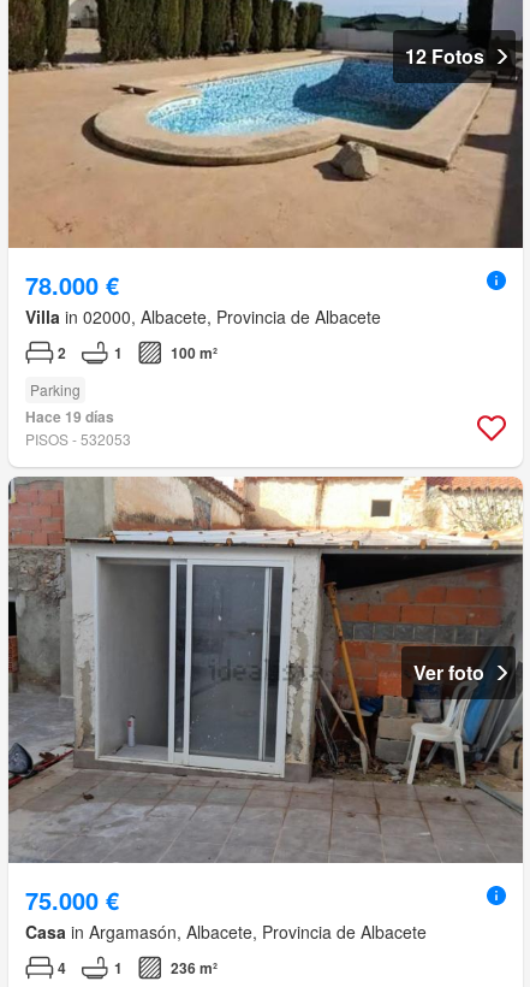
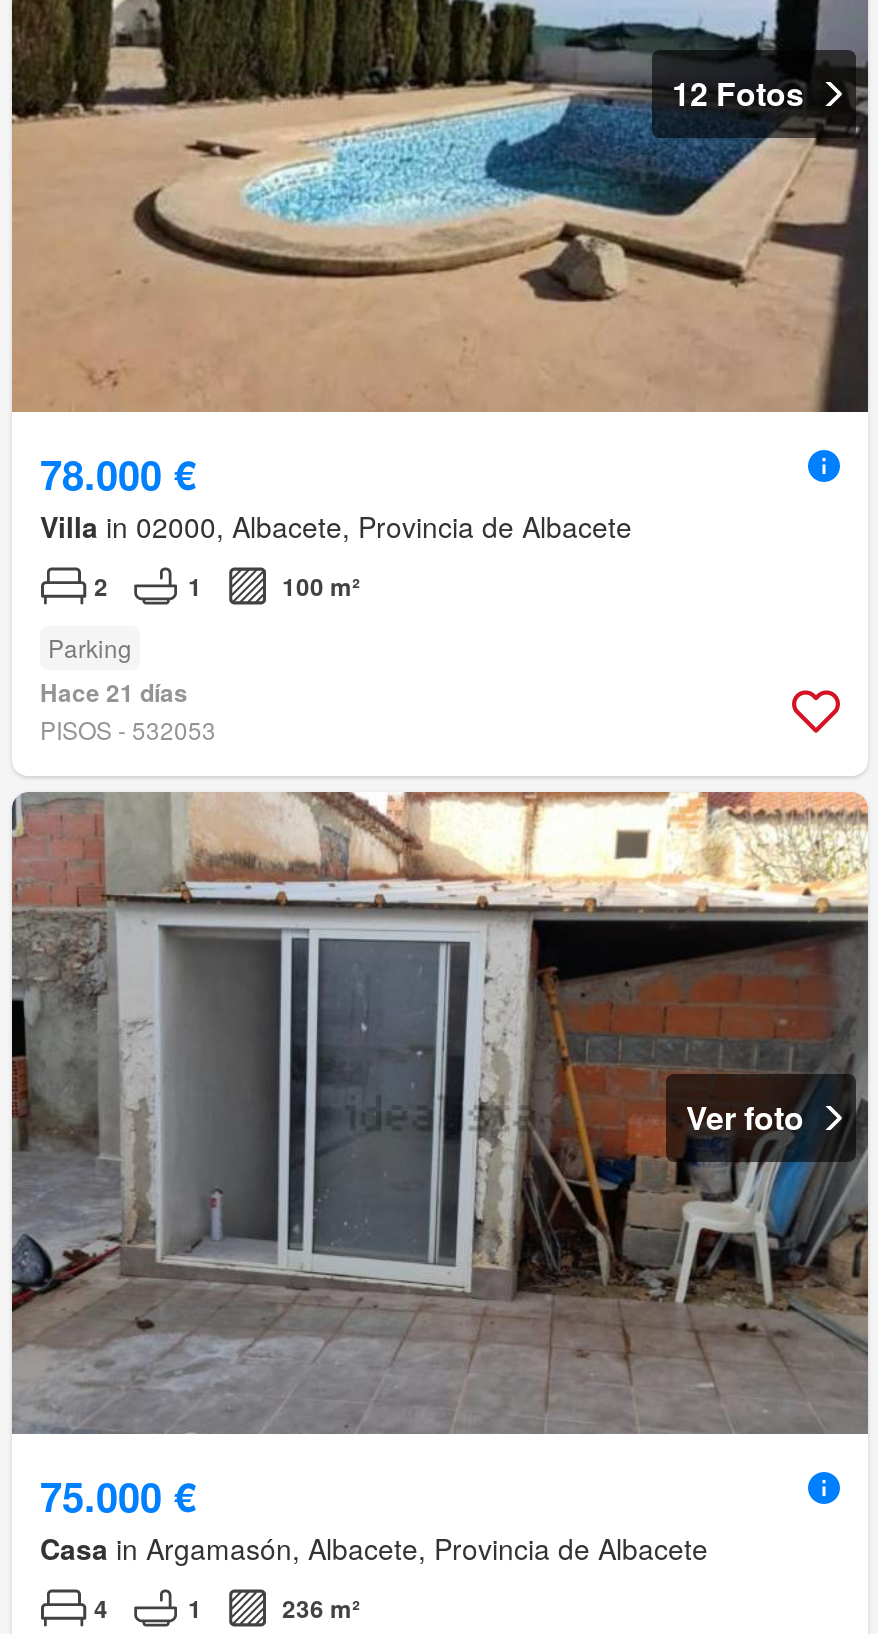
- Hace 19 días
+ Hace 21 días
